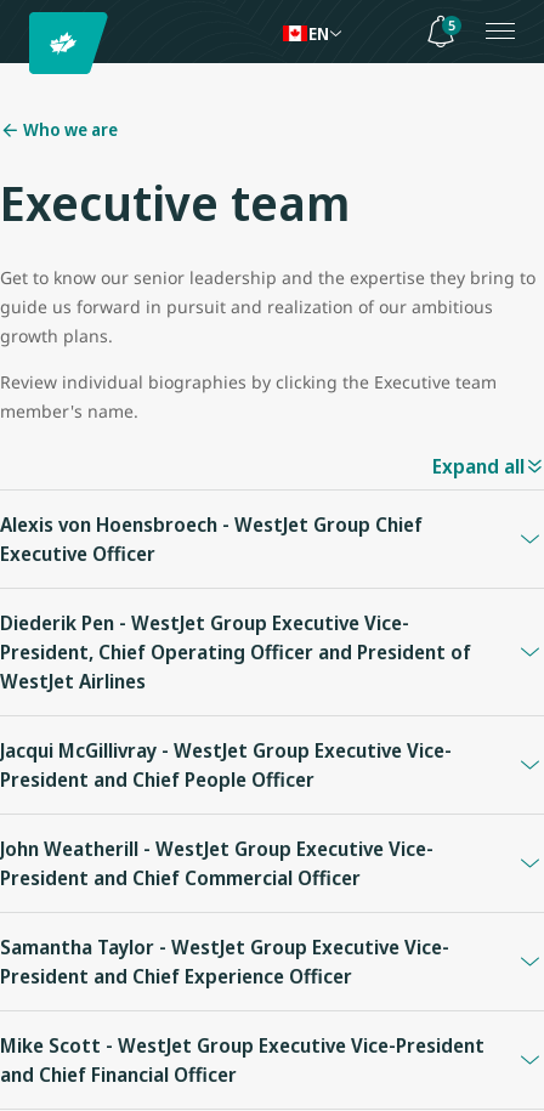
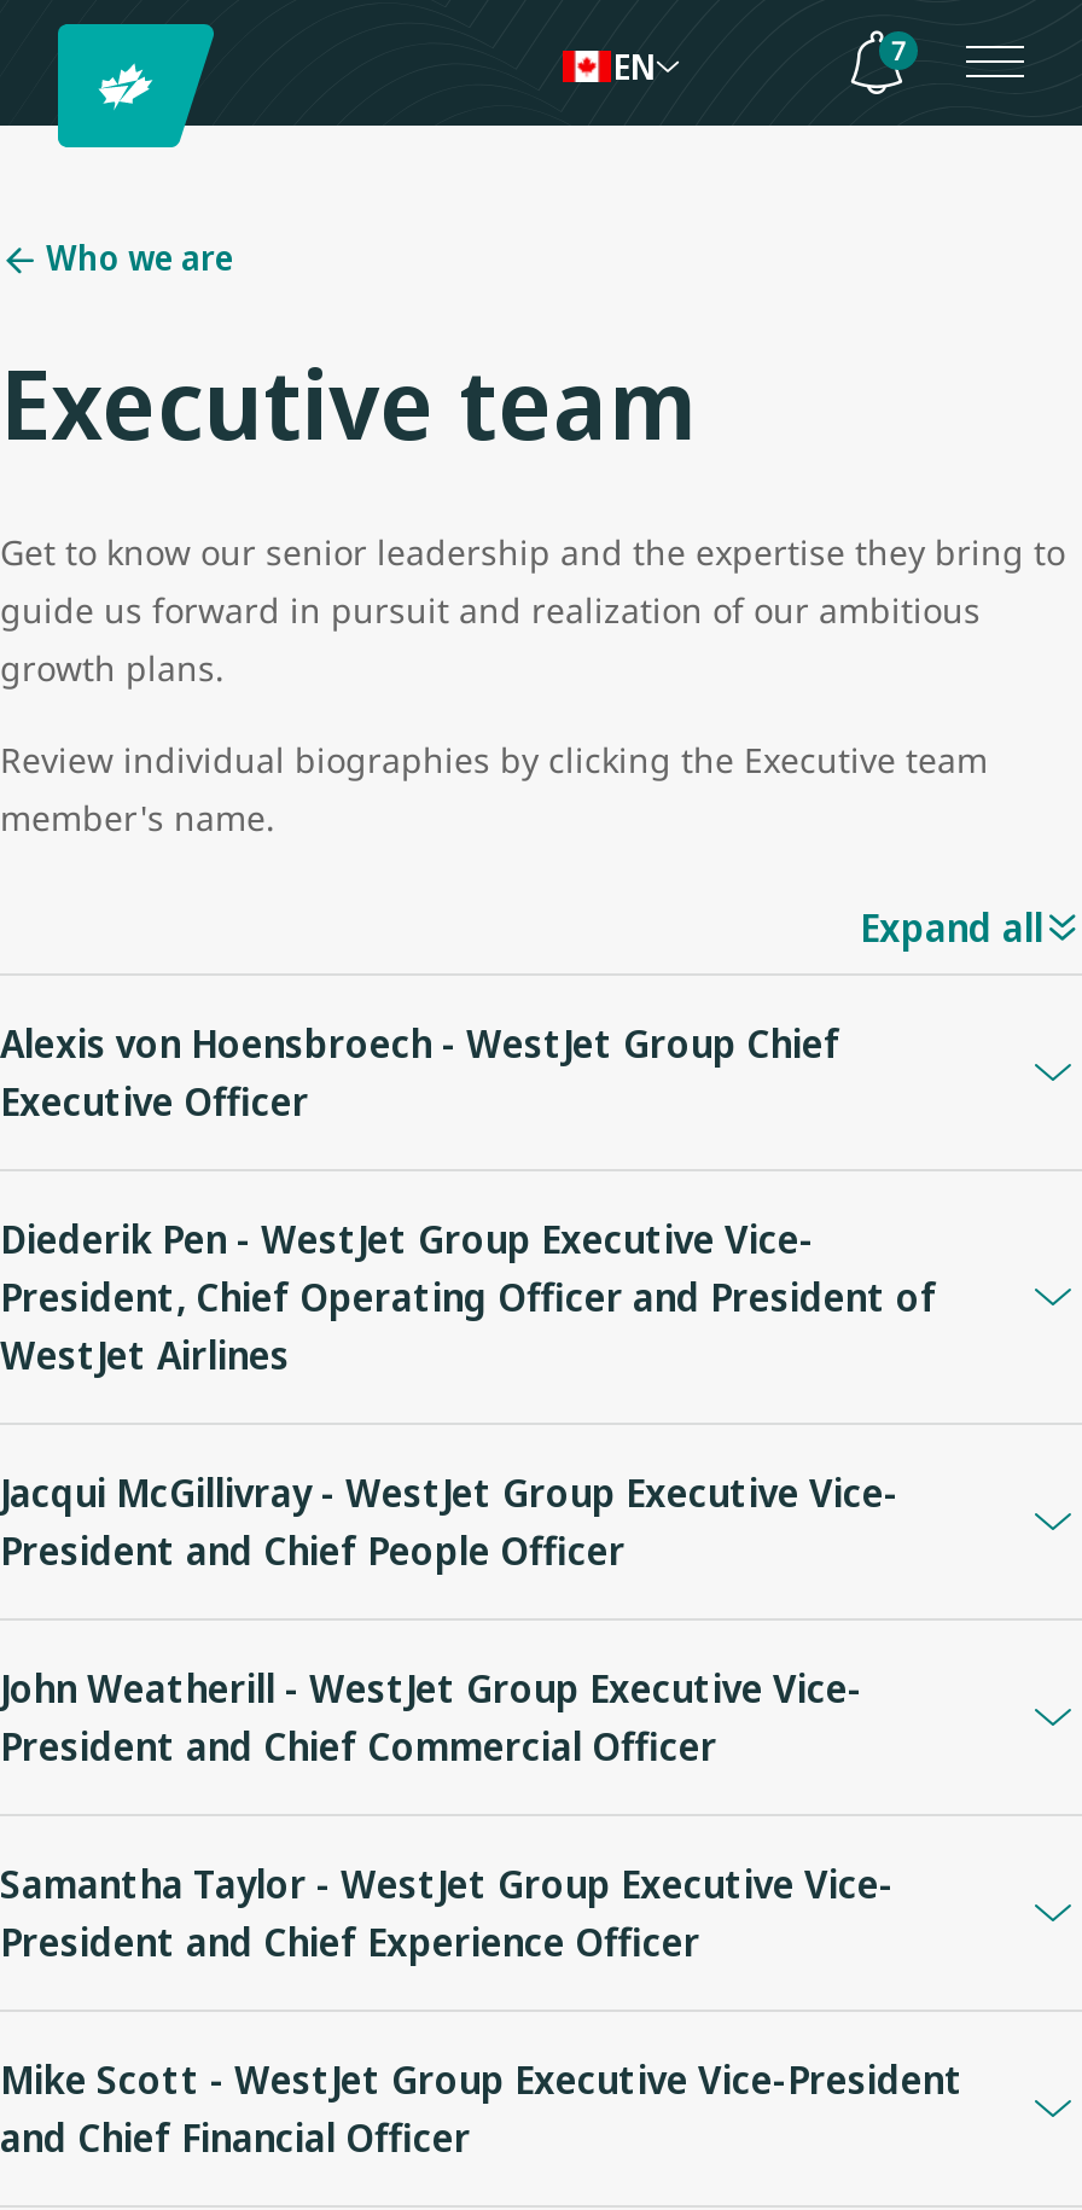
- 5
+ 7
